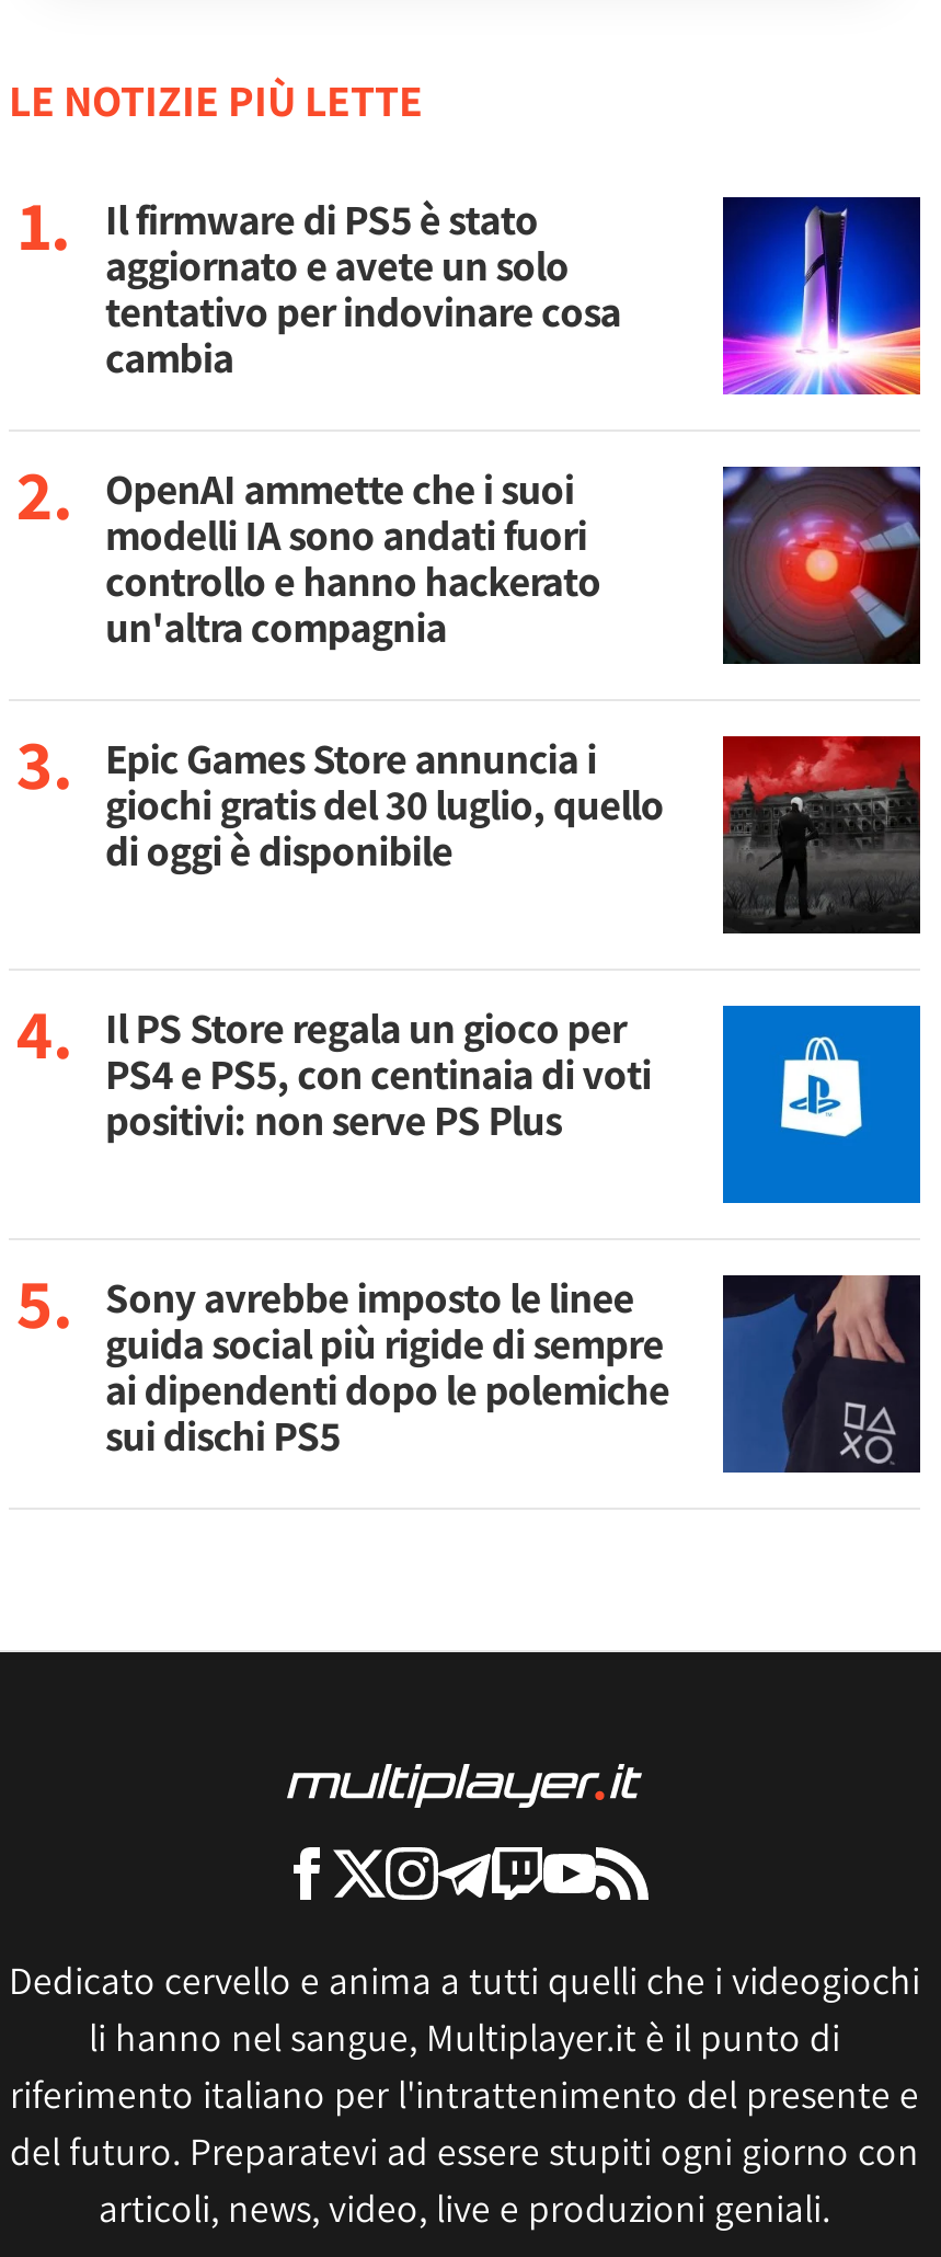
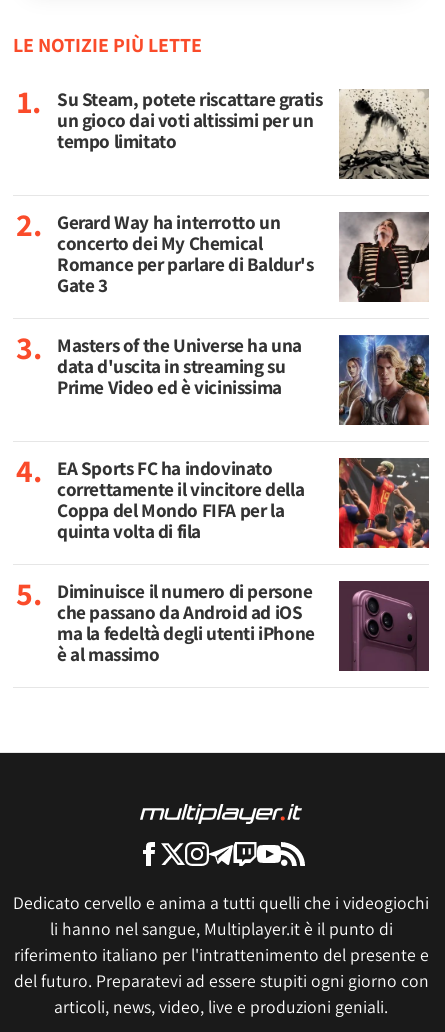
- Il firmware di PS5 è stato
- aggiornato e avete un solo
- tentativo per indovinare cosa
- cambia
+ Su Steam, potete riscattare gratis
+ un gioco dai voti altissimi per un
+ tempo limitato

- [image]
+ [image]

- OpenAI ammette che i suoi
- modelli IA sono andati fuori
- controllo e hanno hackerato
- un'altra compagnia
+ Gerard Way ha interrotto un
+ concerto dei My Chemical
+ Romance per parlare di Baldur's
+ Gate 3

- [image]
+ [image]

- [image]
- Epic Games Store annuncia i
- giochi gratis del 30 luglio, quello
- di oggi è disponibile
+ [image]
+ Masters of the Universe ha una
+ data d'uscita in streaming su
+ Prime Video ed è vicinissima

- [image]
- Il PS Store regala un gioco per
- PS4 e PS5, con centinaia di voti
- positivi: non serve PS Plus
+ [image]
+ EA Sports FC ha indovinato
+ correttamente il vincitore della
+ Coppa del Mondo FIFA per la
+ quinta volta di fila

- [image]
- Sony avrebbe imposto le linee
- guida social più rigide di sempre
- ai dipendenti dopo le polemiche
- sui dischi PS5
+ [image]
+ Diminuisce il numero di persone
+ che passano da Android ad iOS
+ ma la fedeltà degli utenti iPhone
+ è al massimo
